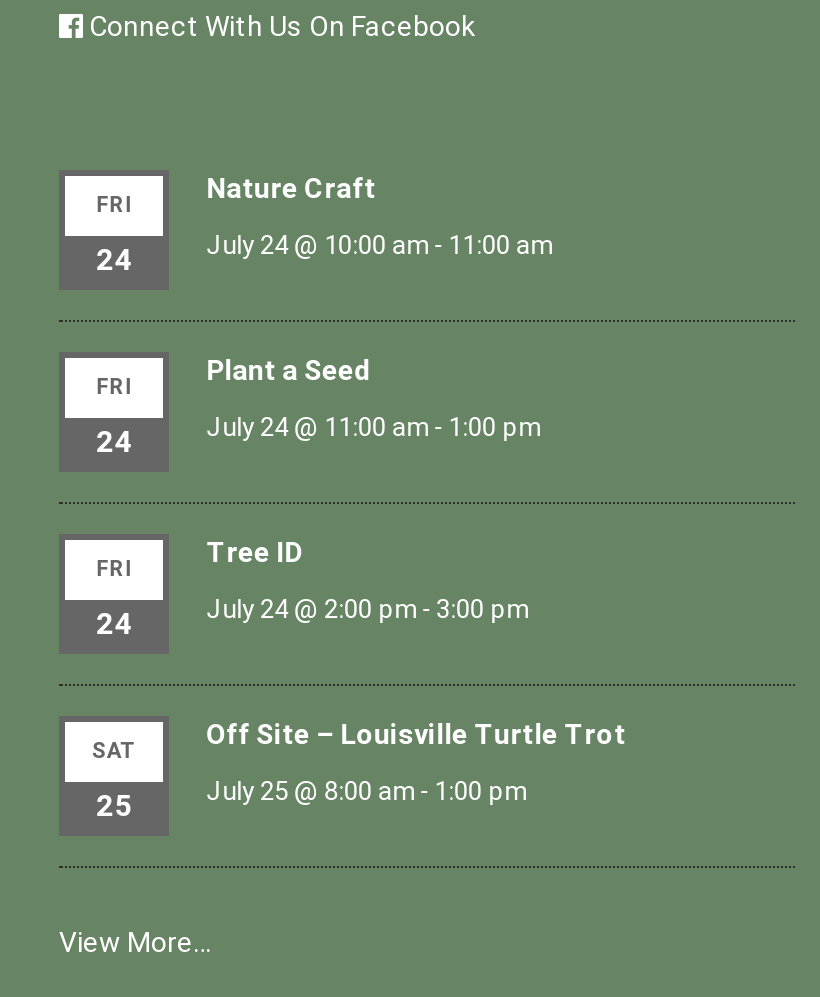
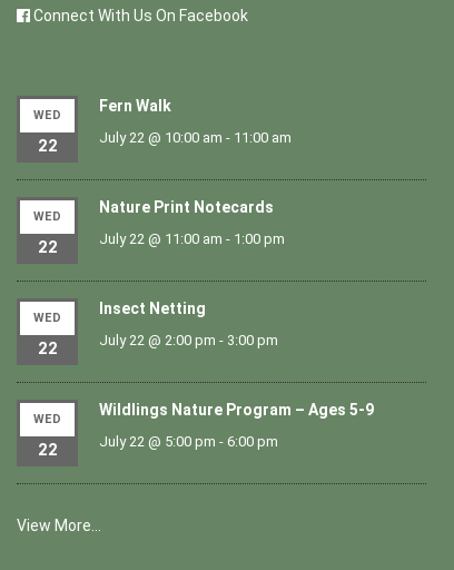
- Nature Craft
+ Fern Walk

- FRI
+ WED

- July 24 @ 10:00 am - 11:00 am
+ July 22 @ 10:00 am - 11:00 am

- 24
+ 22

- Plant a Seed
+ Nature Print Notecards

- FRI
+ WED

- July 24 @ 11:00 am - 1:00 pm
+ July 22 @ 11:00 am - 1:00 pm

- 24
+ 22

- Tree ID
+ Insect Netting

- FRI
+ WED

- July 24 @ 2:00 pm - 3:00 pm
+ July 22 @ 2:00 pm - 3:00 pm

- 24
+ 22

- Off Site – Louisville Turtle Trot
+ Wildlings Nature Program – Ages 5-9

- SAT
+ WED

- July 25 @ 8:00 am - 1:00 pm
+ July 22 @ 5:00 pm - 6:00 pm

- 25
+ 22
